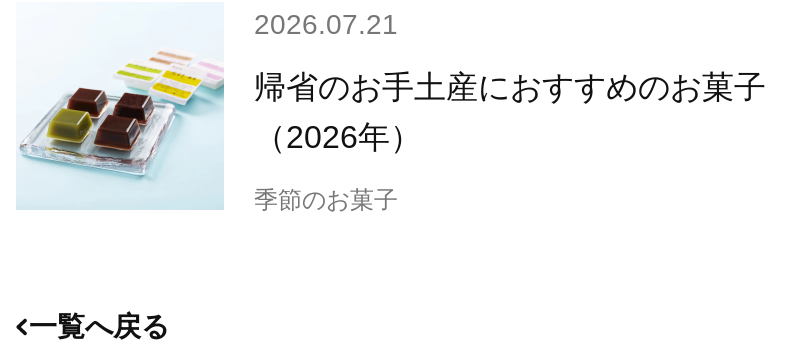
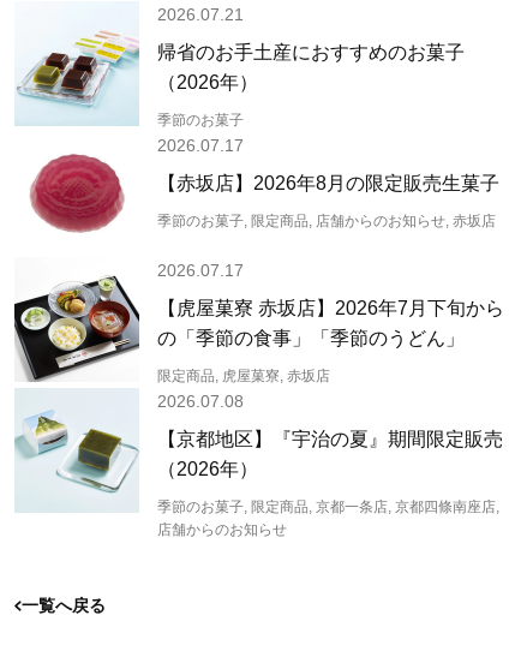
+ [image]
+ 【虎屋菓寮 赤坂店】2026年7月下旬から
+ の「季節の食事」「季節のうどん」

+ [image]
+ 限定商品, 虎屋菓寮, 赤坂店
+ 【京都地区】『宇治の夏』期間限定販売
+ （2026年）

+ [image]
+ 【赤坂店】2026年8月の限定販売生菓子

+ 2026.07.17

+ 季節のお菓子, 限定商品, 店舗からのお知らせ, 赤坂店

+ 2026.07.17

+ 2026.07.08

+ 季節のお菓子, 限定商品, 京都一条店, 京都四條南座店,
+ 店舗からのお知らせ
